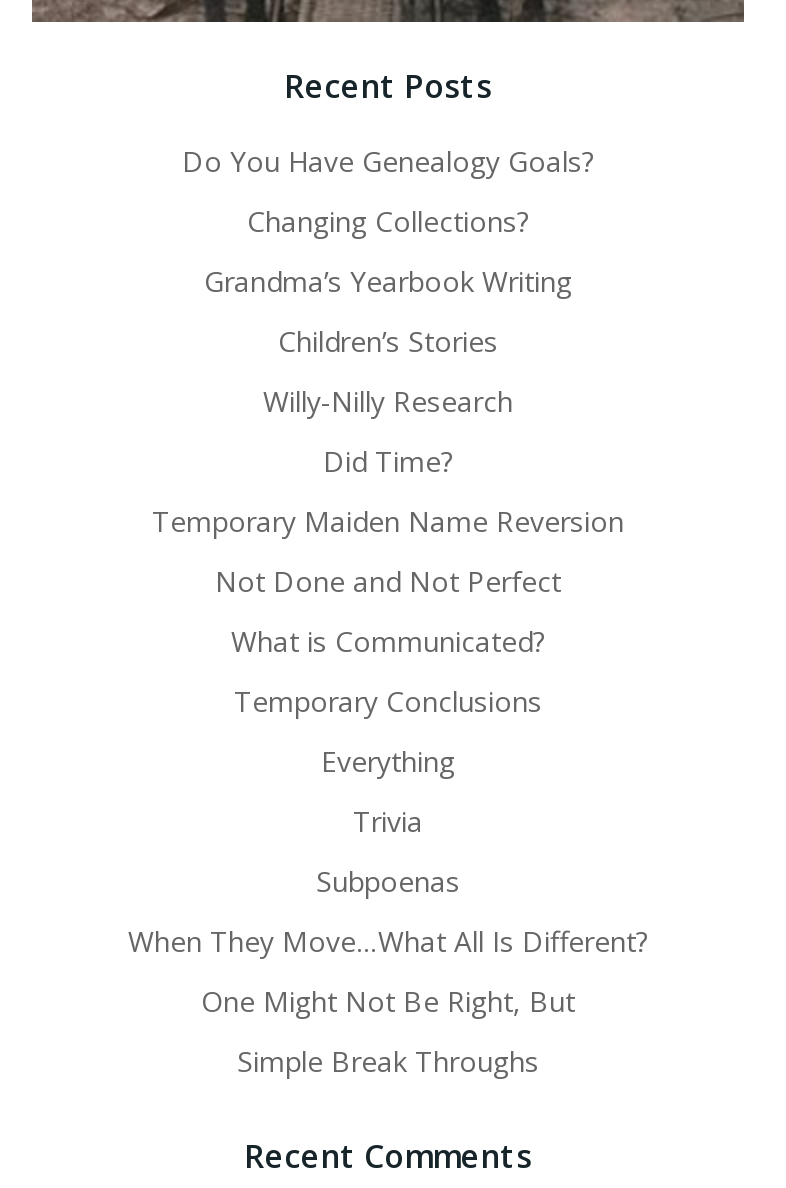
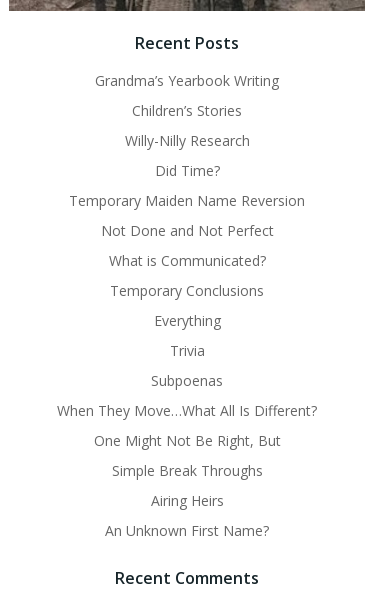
- Do You Have Genealogy Goals?
- Changing Collections?

moved up: Grandma’s Yearbook Writing | Children’s Stories | Willy-Nilly Research | ... | One Might Not Be Right, But | Simple Break Throughs

+ Airing Heirs
+ An Unknown First Name?
